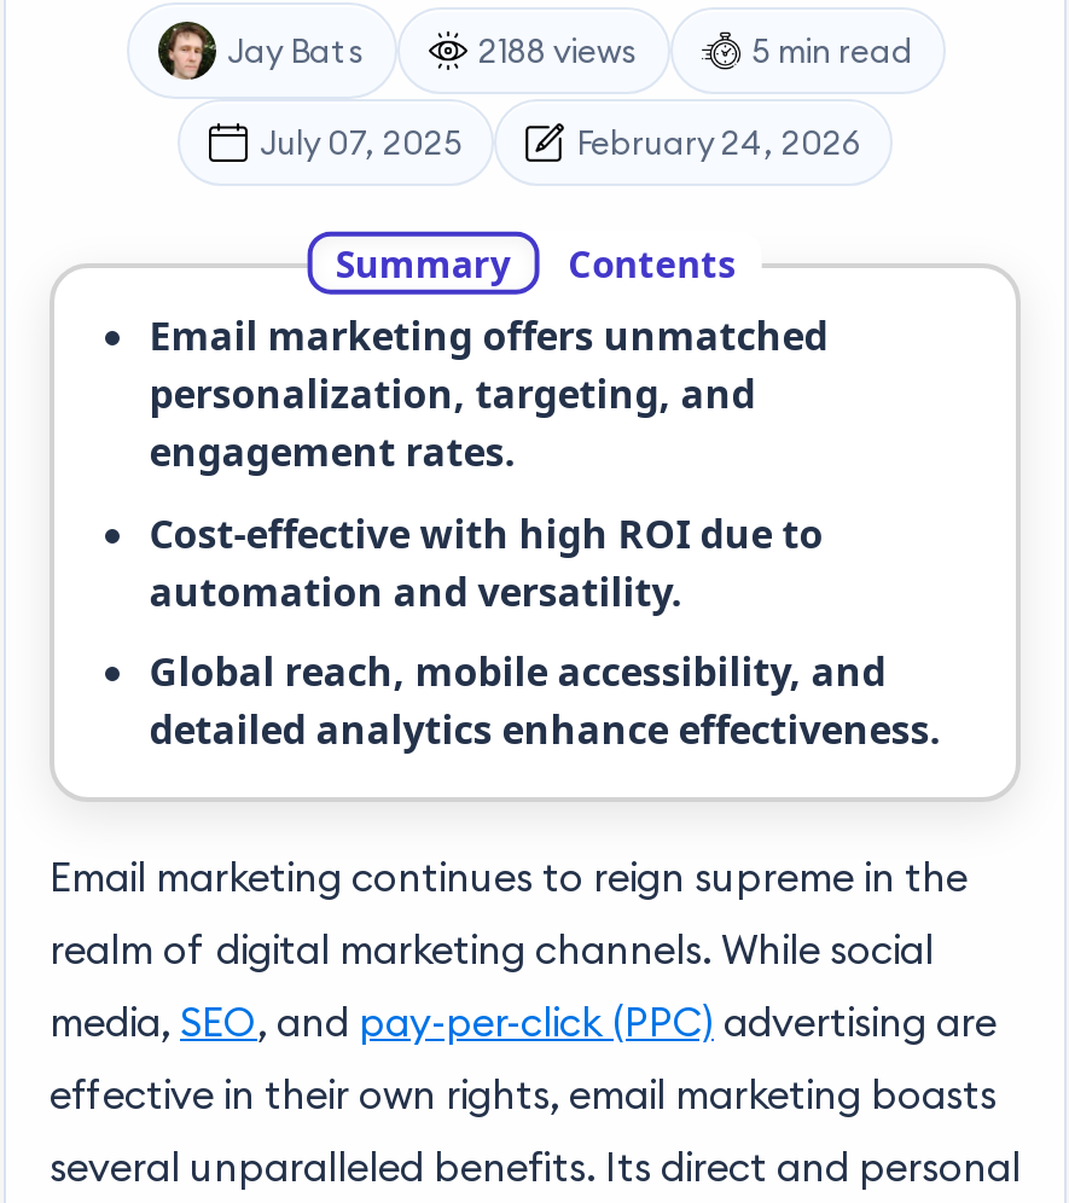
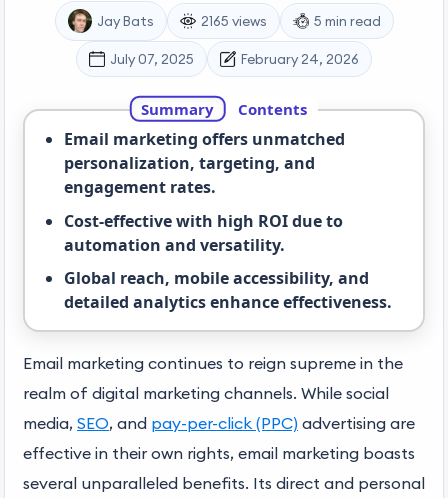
- 2188 views
+ 2165 views
